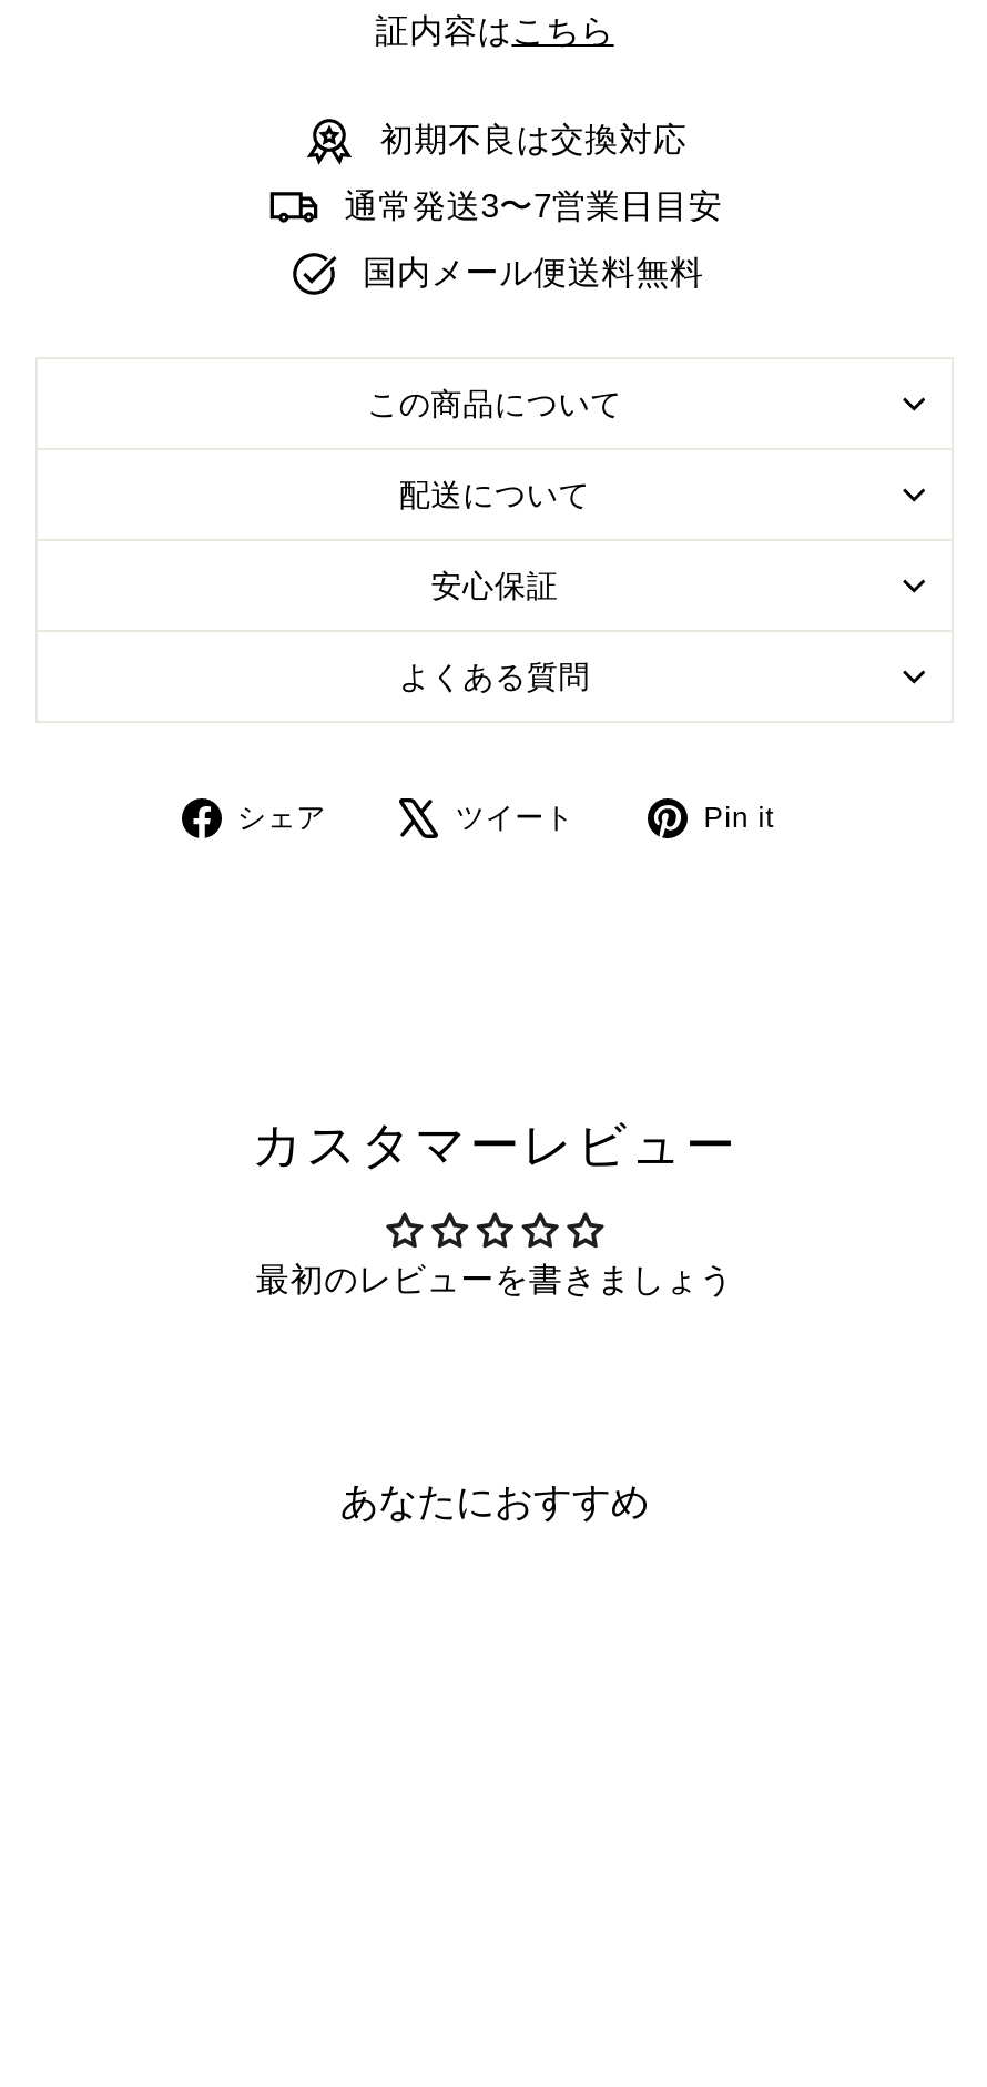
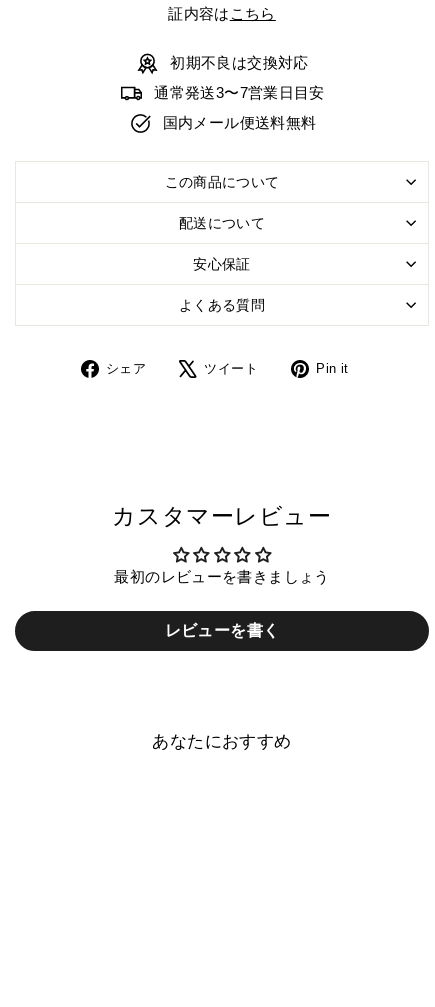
+ レビューを書く
